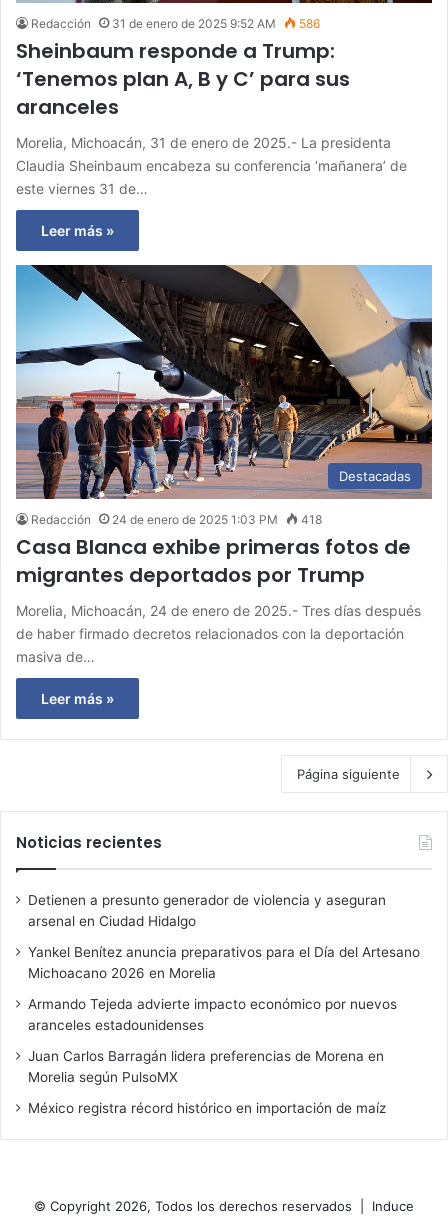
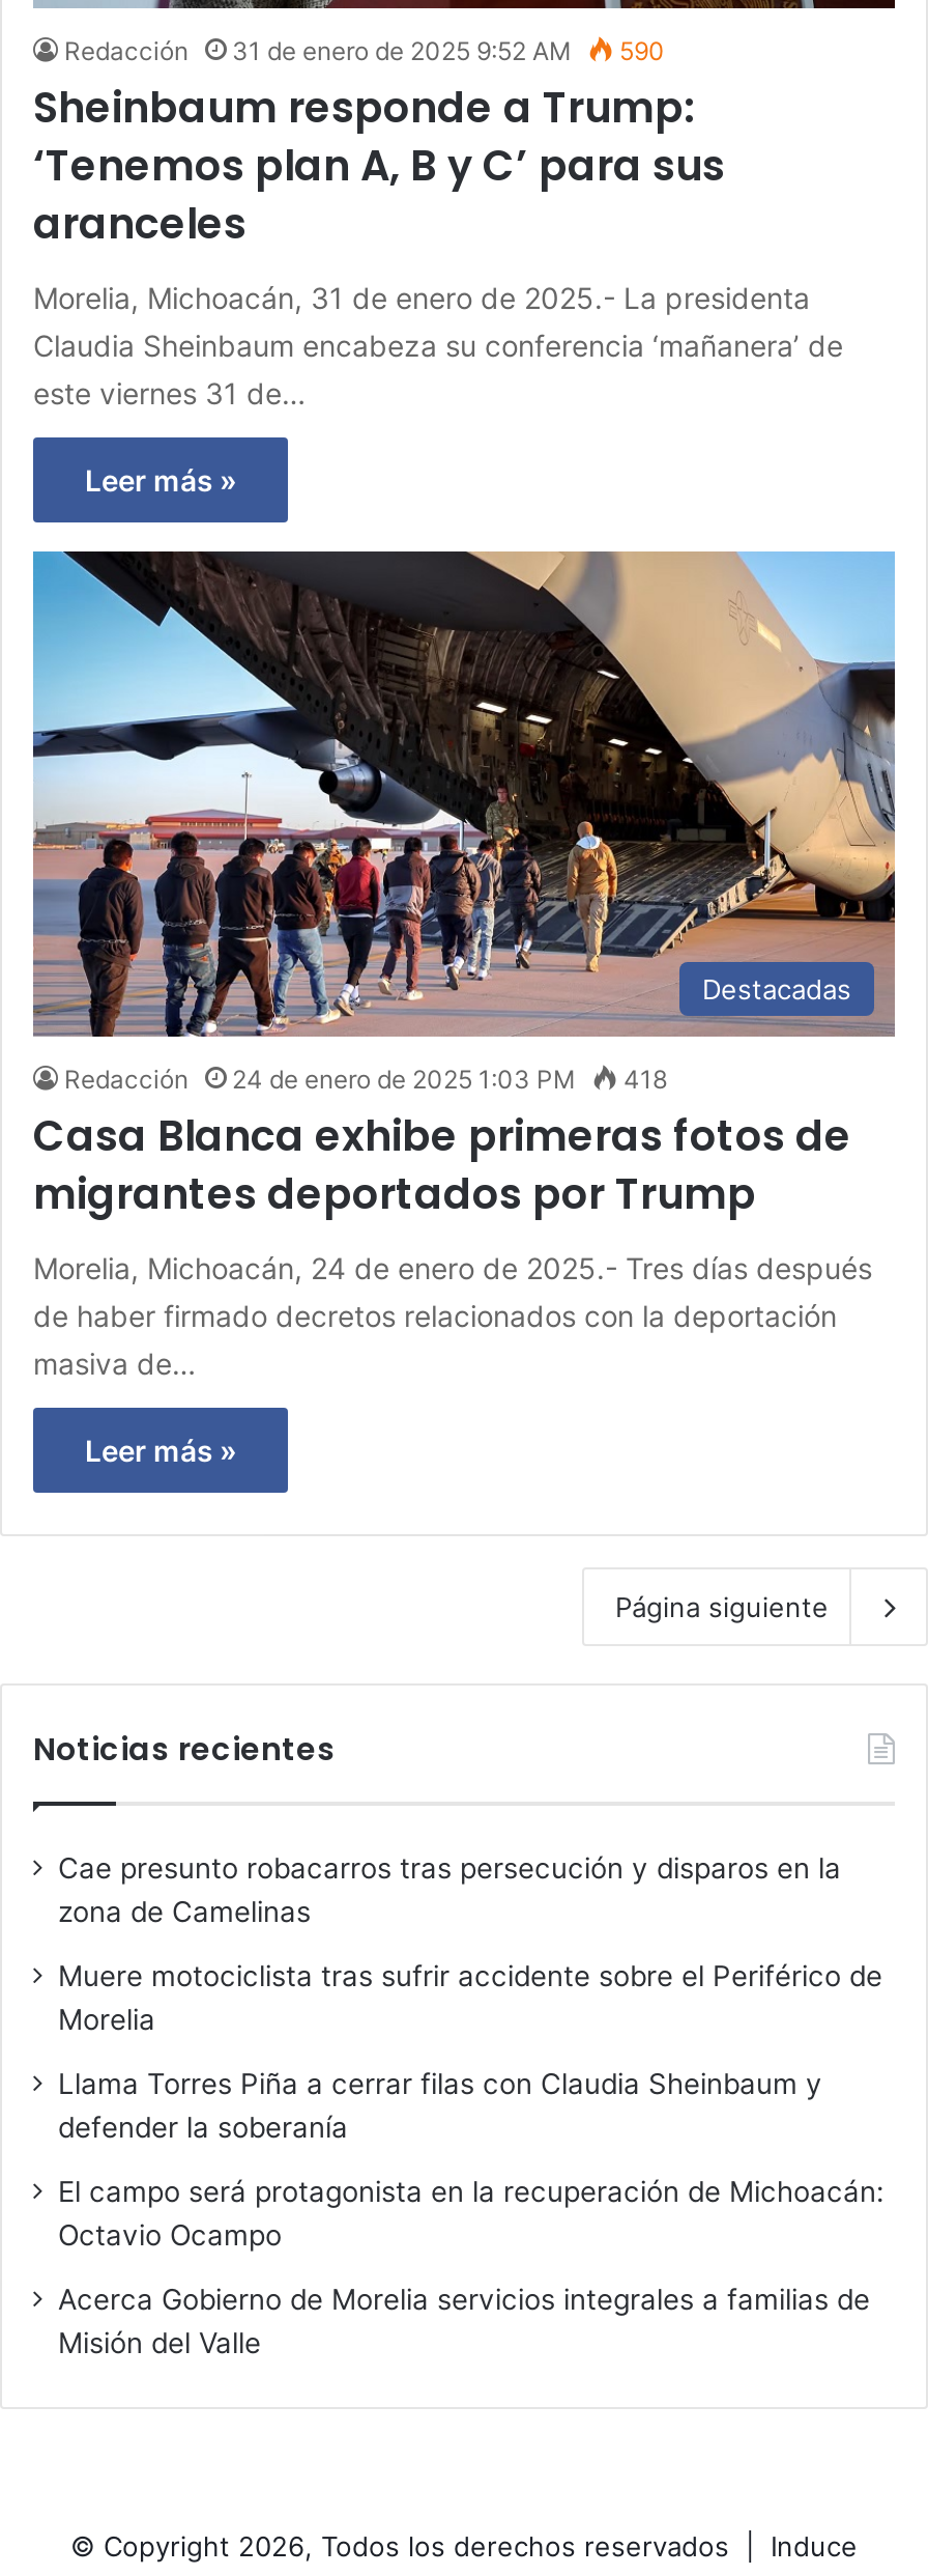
- Redacción 31 de enero de 2025 9:52 AM 586
+ Redacción 31 de enero de 2025 9:52 AM 590

- Detienen a presunto generador de violencia y aseguran
- arsenal en Ciudad Hidalgo
+ Cae presunto robacarros tras persecución y disparos en la
+ zona de Camelinas

- Yankel Benítez anuncia preparativos para el Día del Artesano
- Michoacano 2026 en Morelia
+ Muere motociclista tras sufrir accidente sobre el Periférico de
+ Morelia

- Armando Tejeda advierte impacto económico por nuevos
- aranceles estadounidenses
+ Llama Torres Piña a cerrar filas con Claudia Sheinbaum y
+ defender la soberanía

- Juan Carlos Barragán lidera preferencias de Morena en
- Morelia según PulsoMX
+ El campo será protagonista en la recuperación de Michoacán:
+ Octavio Ocampo

- México registra récord histórico en importación de maíz
+ Acerca Gobierno de Morelia servicios integrales a familias de
+ Misión del Valle
